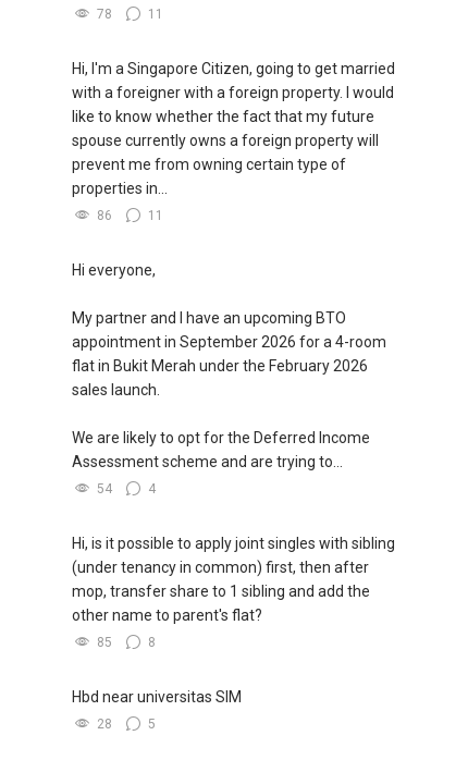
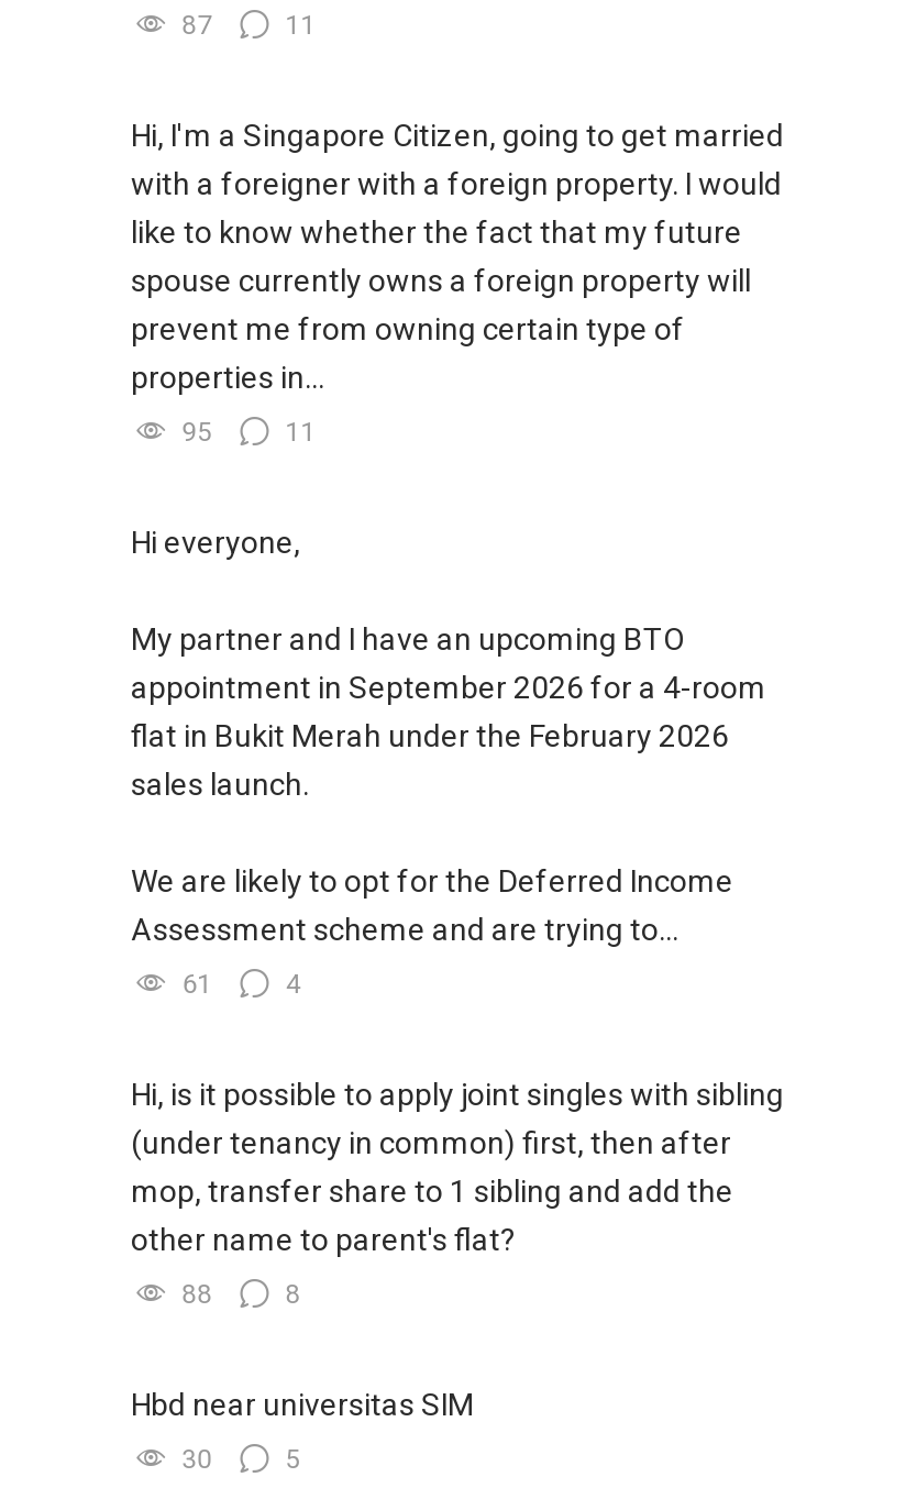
- 78
+ 87

- 86
+ 95

- 54
+ 61

- 85
+ 88

- 28
+ 30
